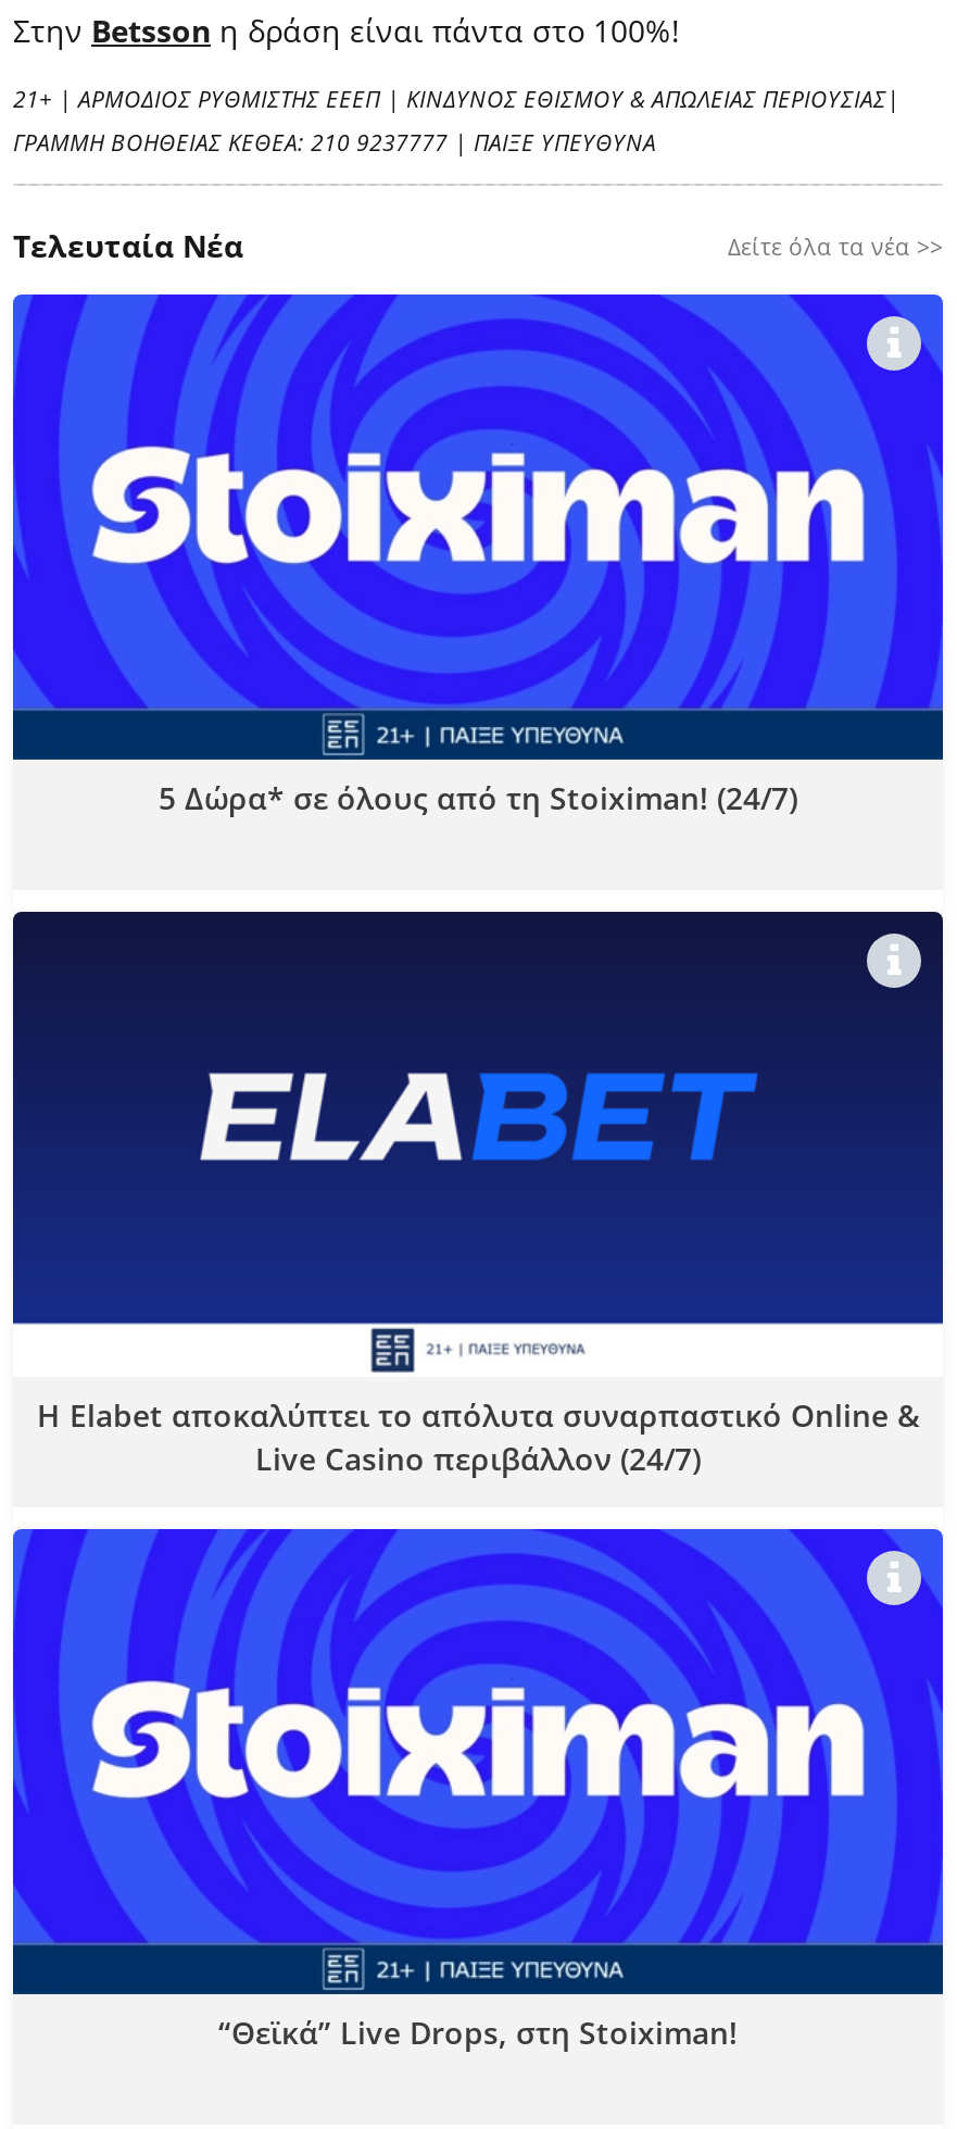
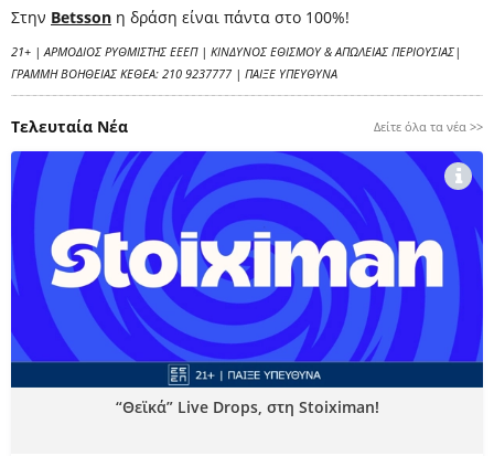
- 5 Δώρα* σε όλους από τη Stoiximan! (24/7)

- [image]
- Η Elabet αποκαλύπτει το απόλυτα συναρπαστικό Online &
- Live Casino περιβάλλον (24/7)
